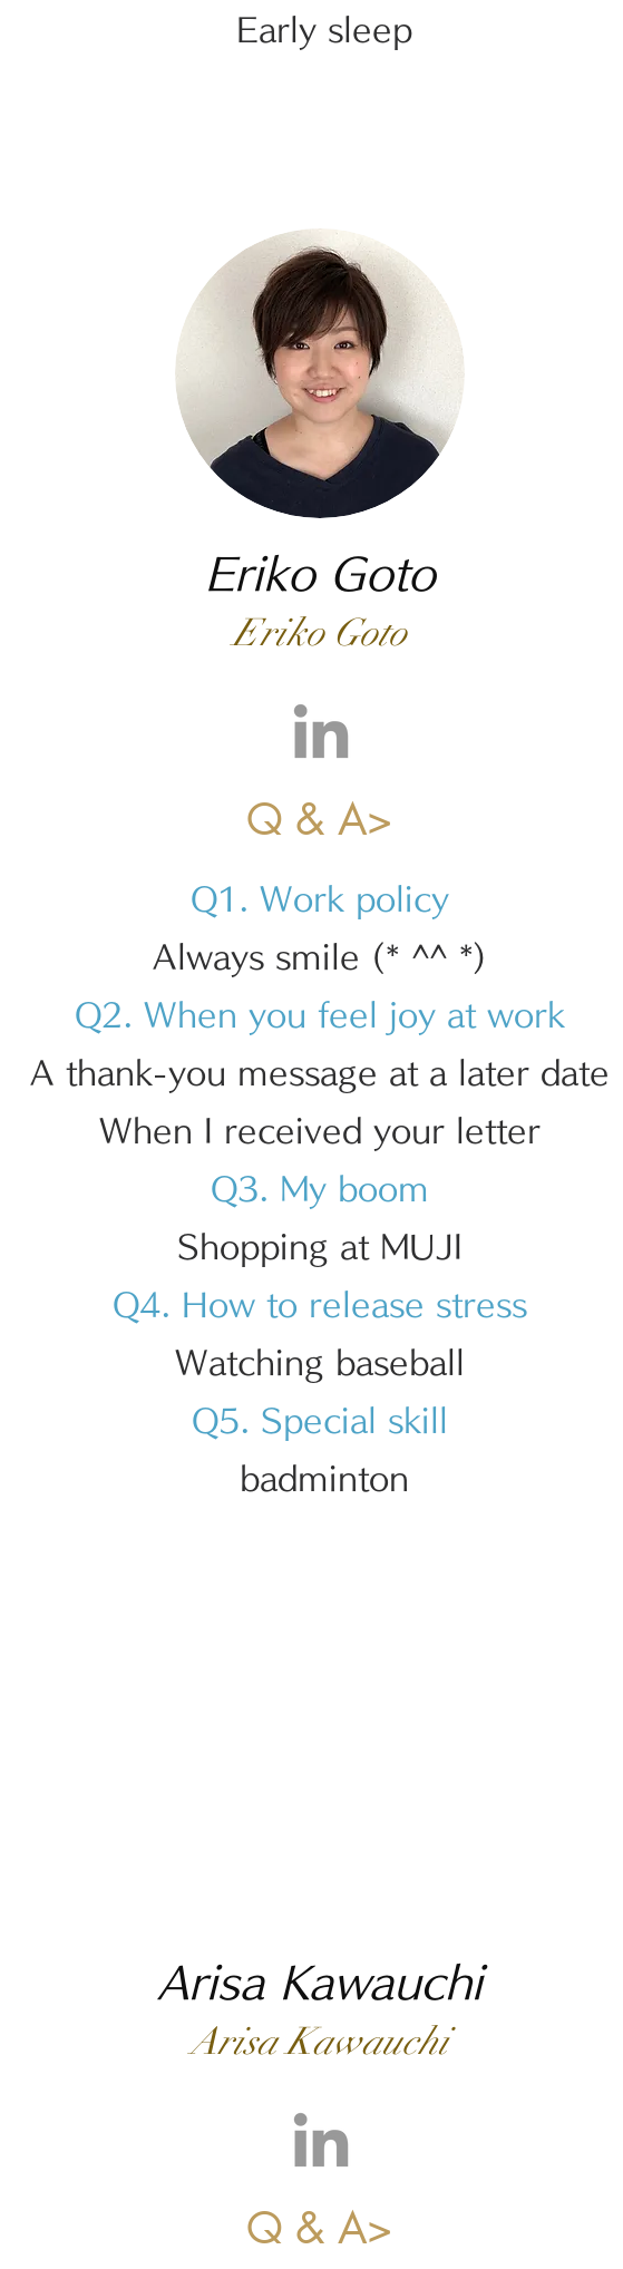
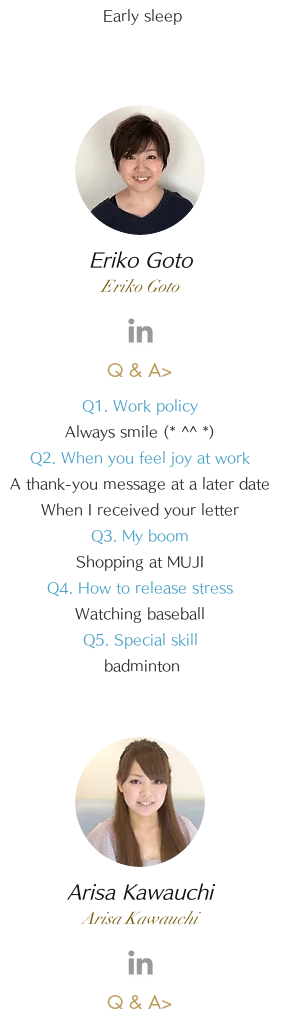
+ [image]
